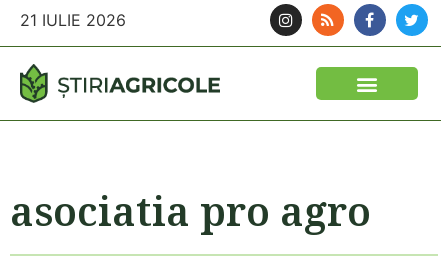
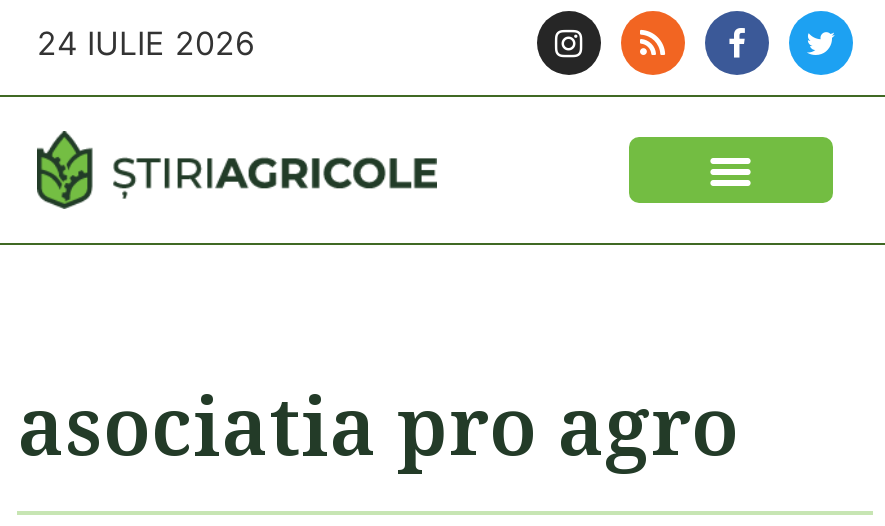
- 21 IULIE 2026
+ 24 IULIE 2026
